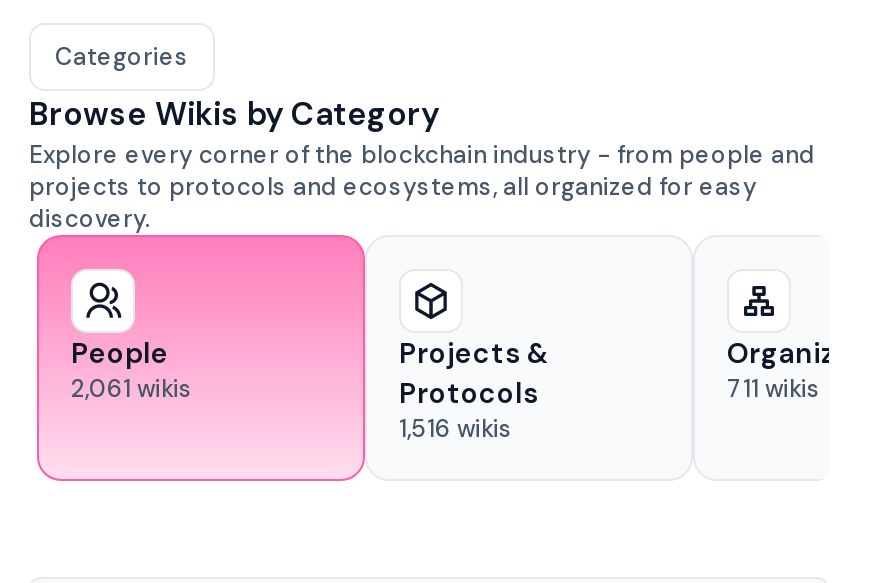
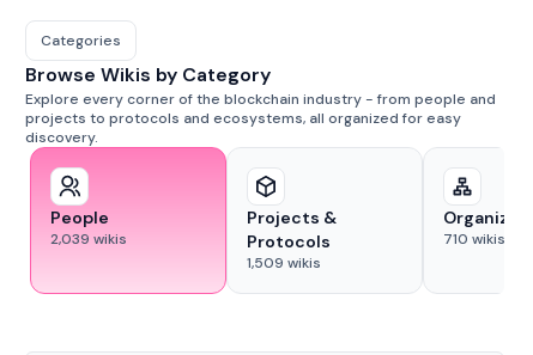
- 2,061 wikis
+ 2,039 wikis

- 711 wikis
+ 710 wikis

- 1,516 wikis
+ 1,509 wikis
